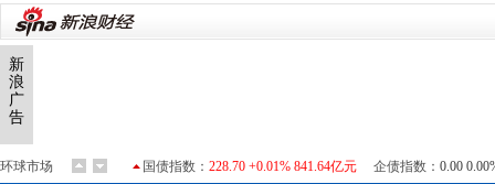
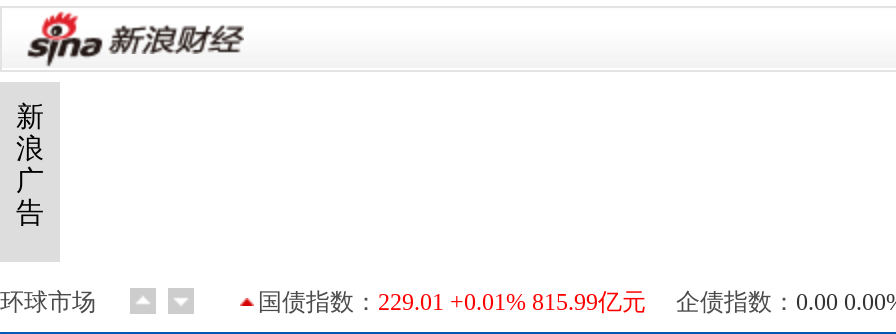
- 国债指数：228.70 +0.01% 841.64亿元
+ 国债指数：229.01 +0.01% 815.99亿元
